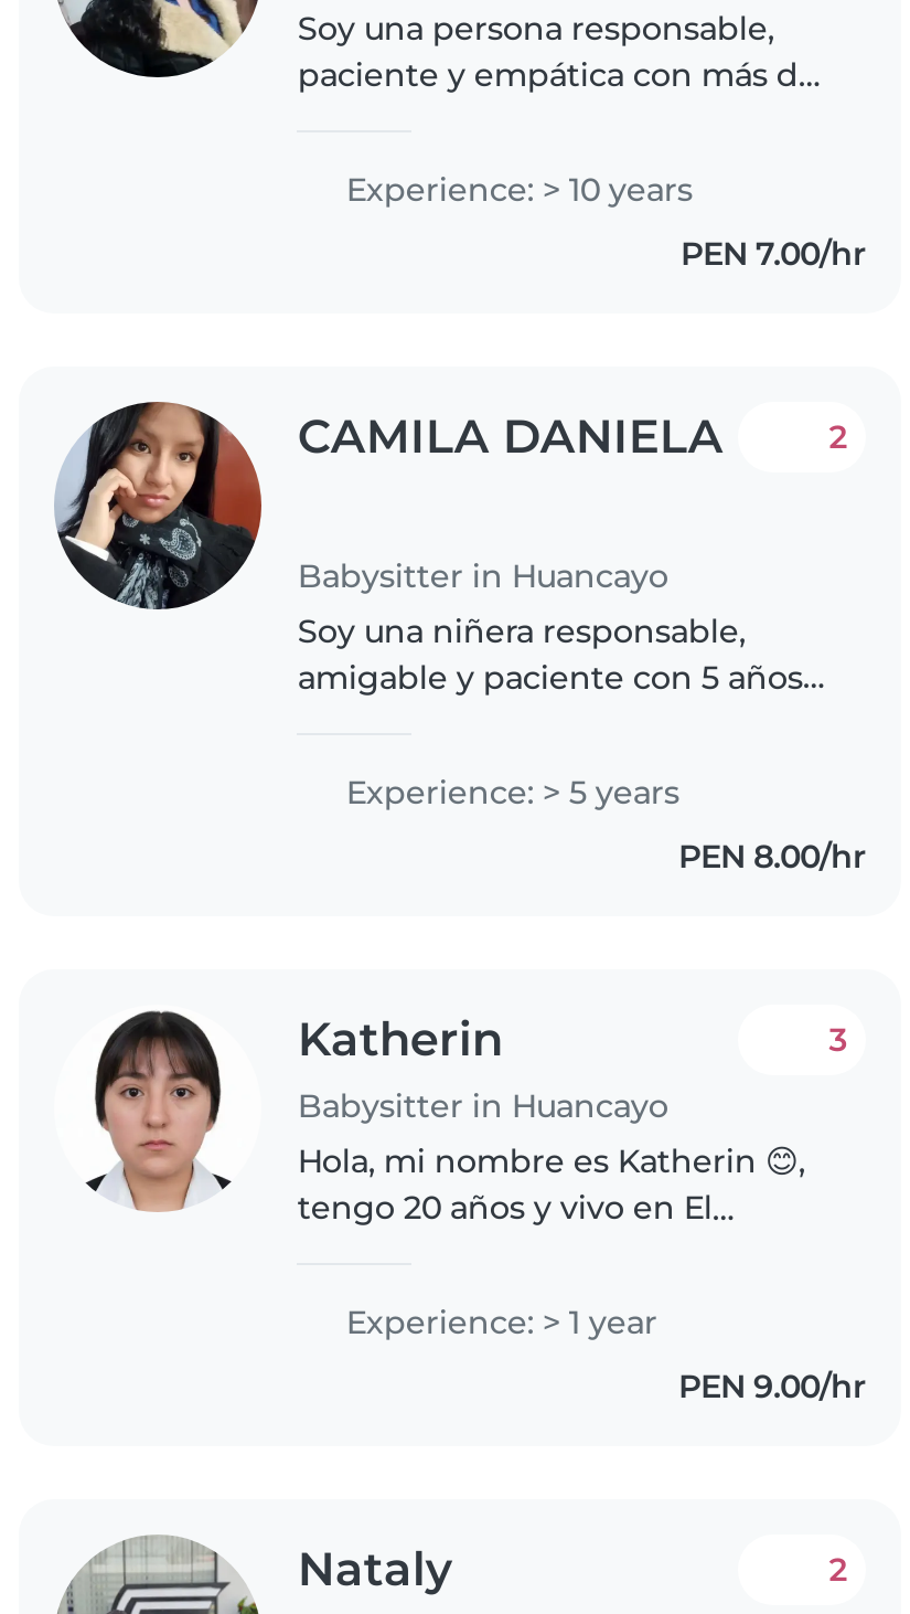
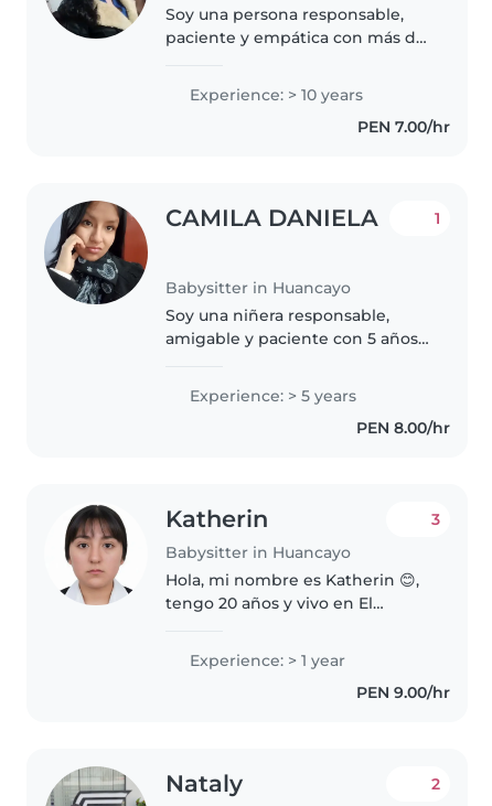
- 2
+ 1
